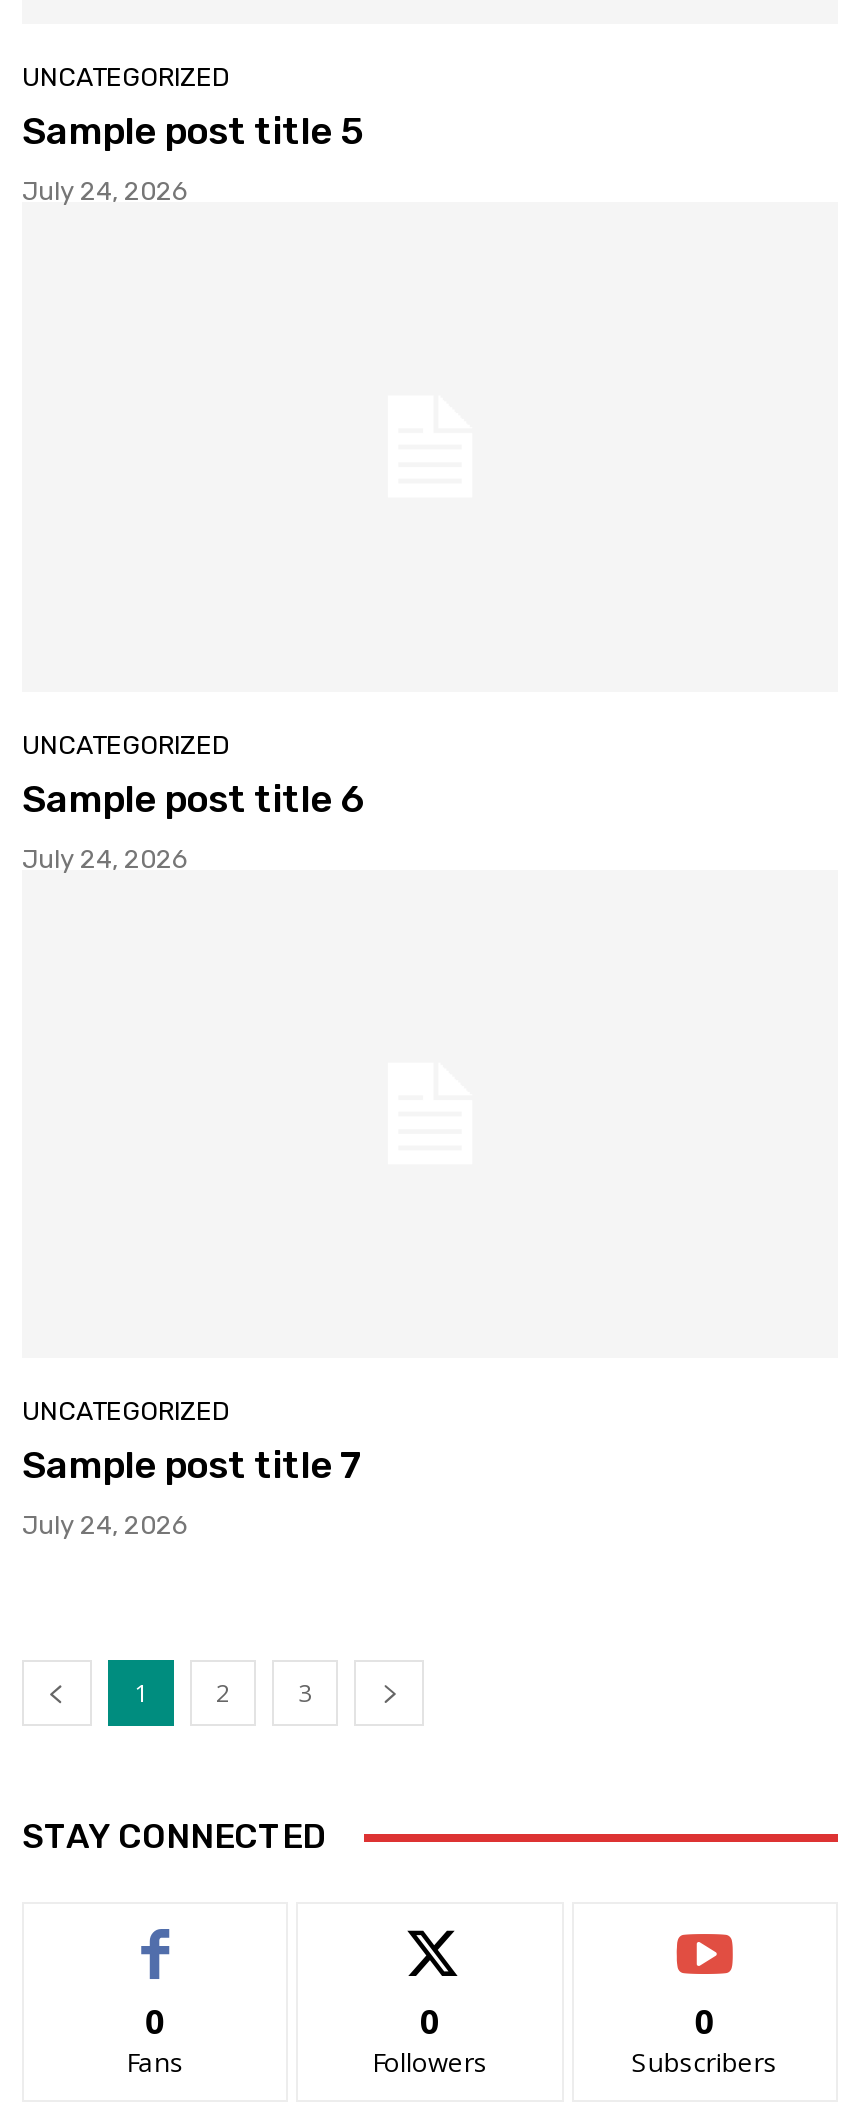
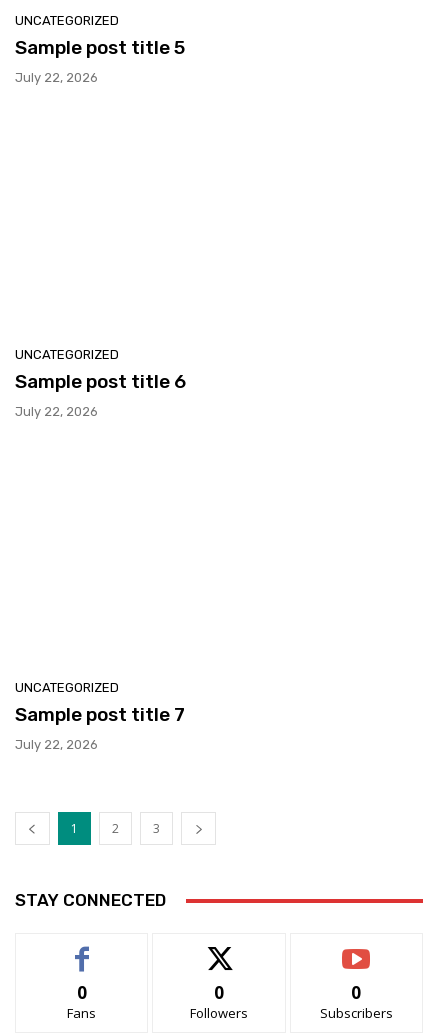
- July 24, 2026
+ July 22, 2026

- July 24, 2026
+ July 22, 2026

- July 24, 2026
+ July 22, 2026
